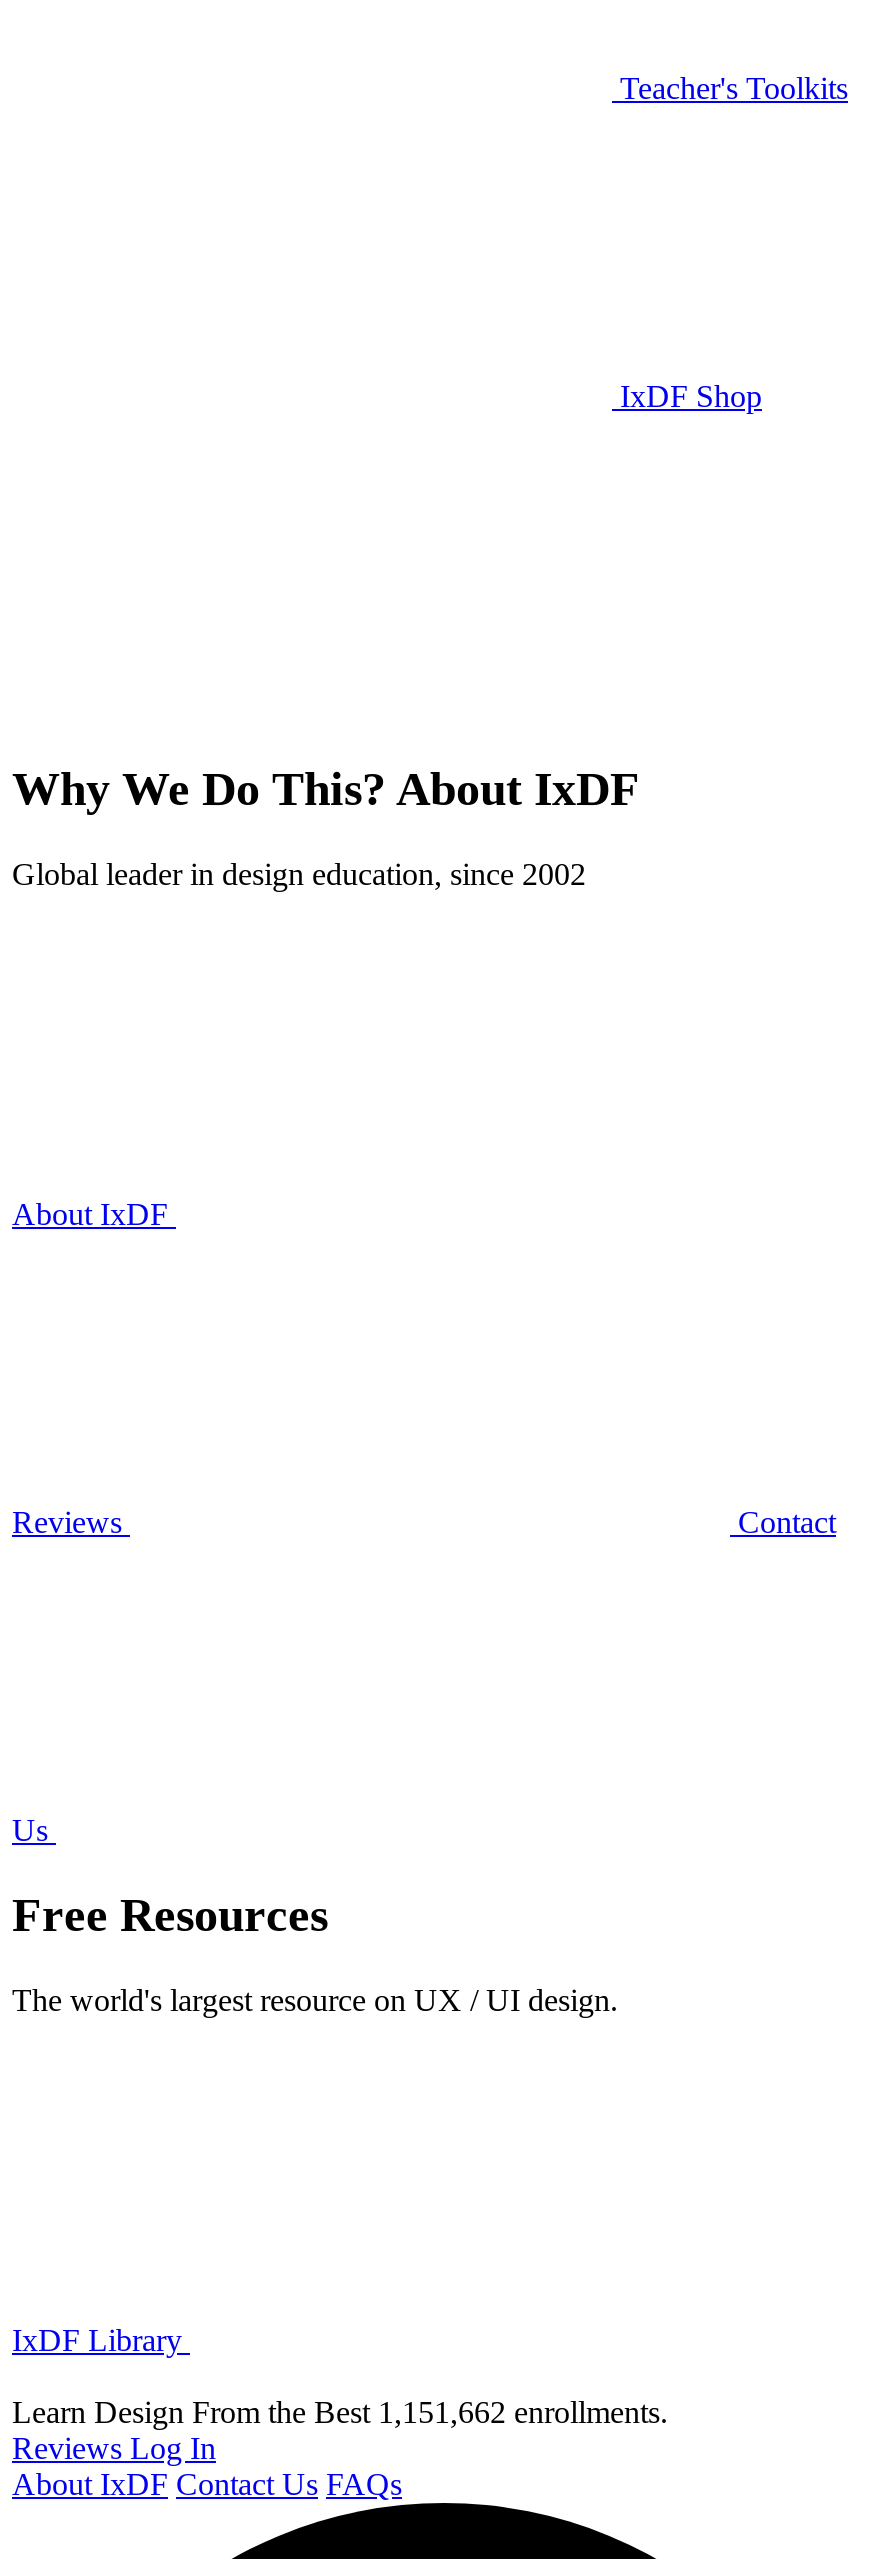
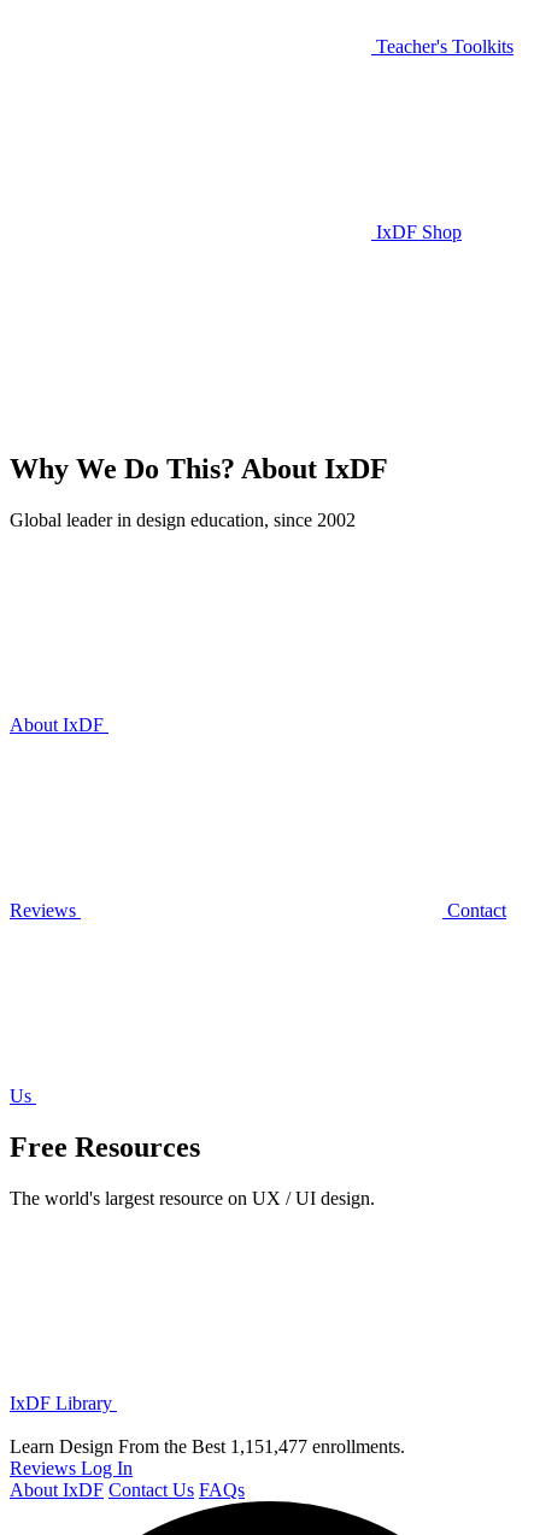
- Learn Design From the Best 1,151,662 enrollments.
+ Learn Design From the Best 1,151,477 enrollments.
